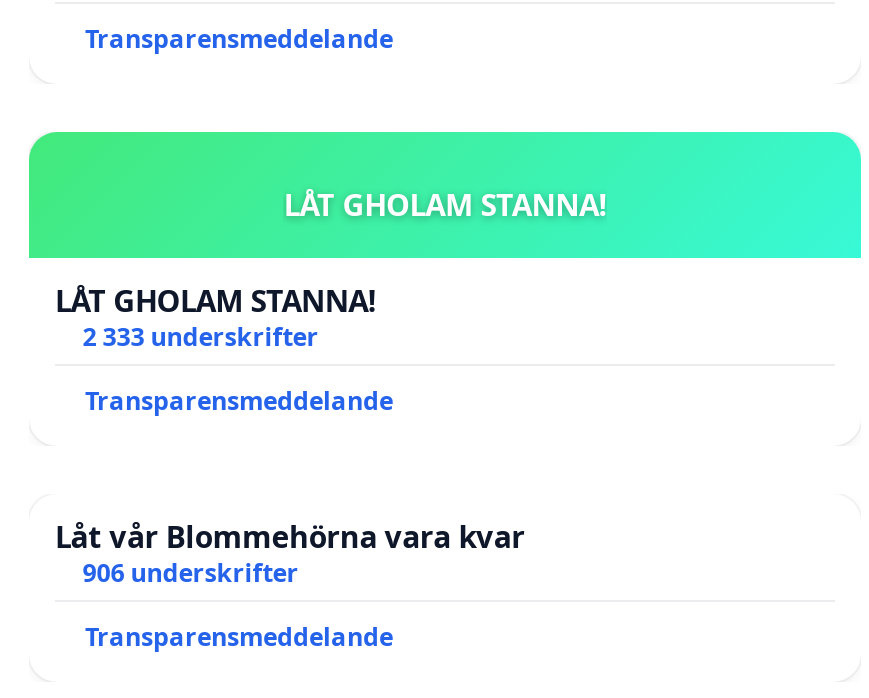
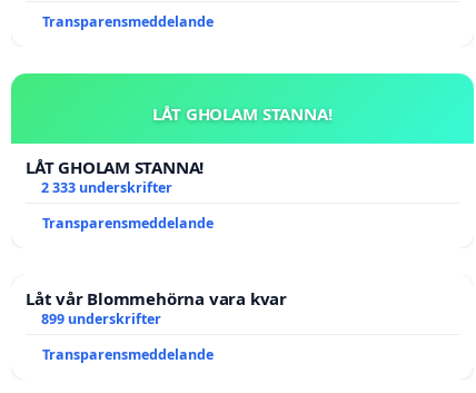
- 906 underskrifter
+ 899 underskrifter
